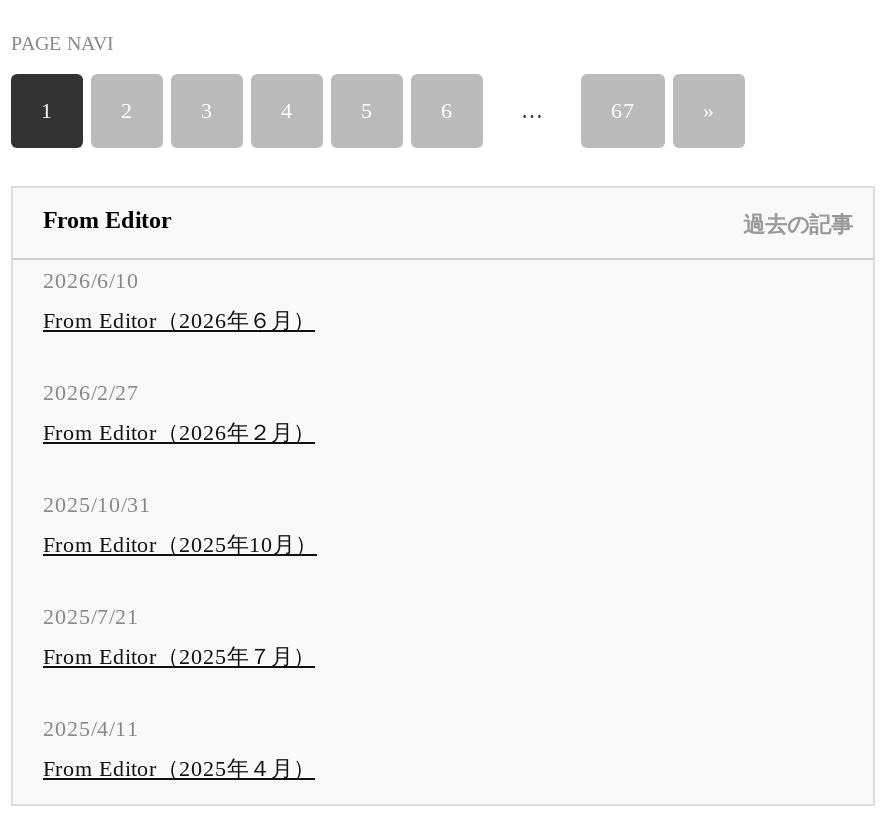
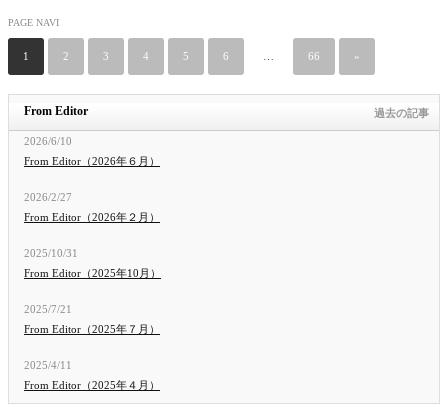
- 67
+ 66
